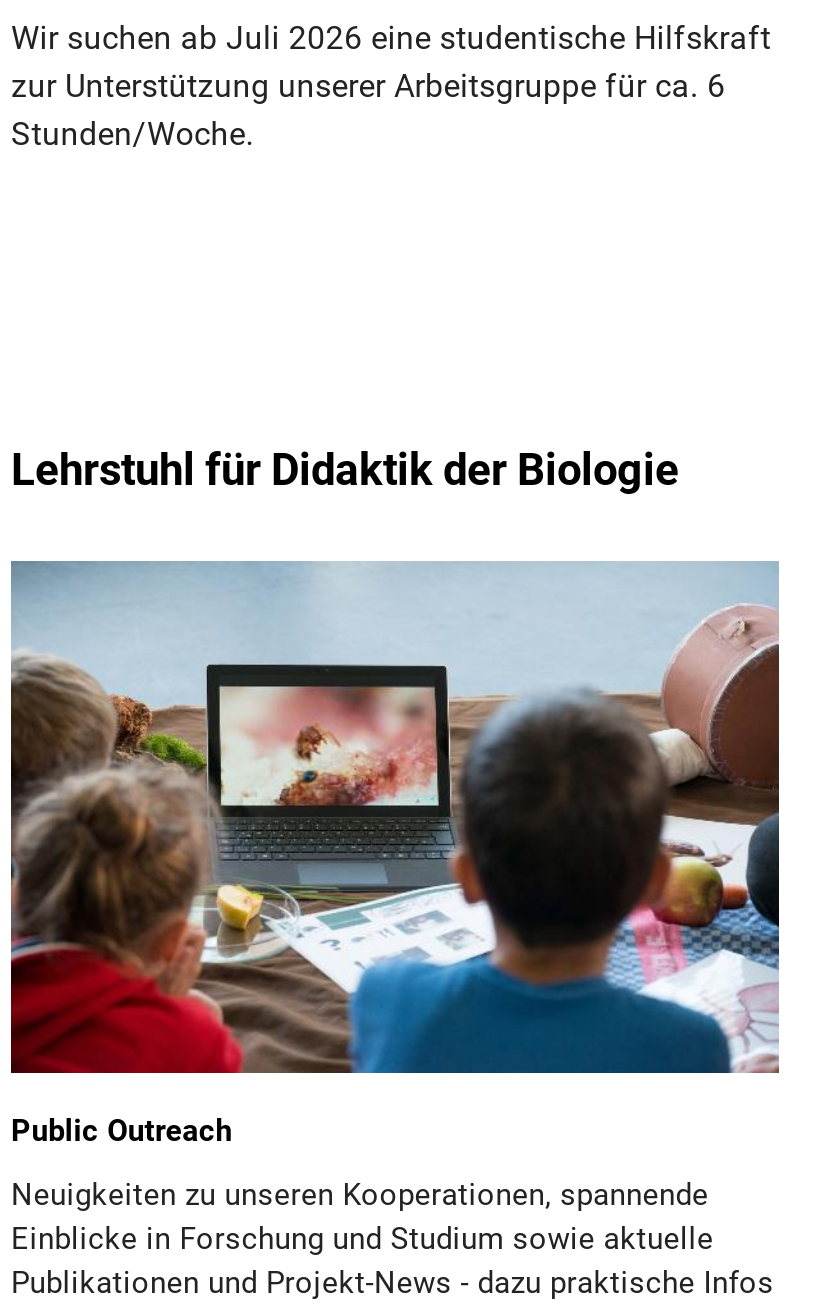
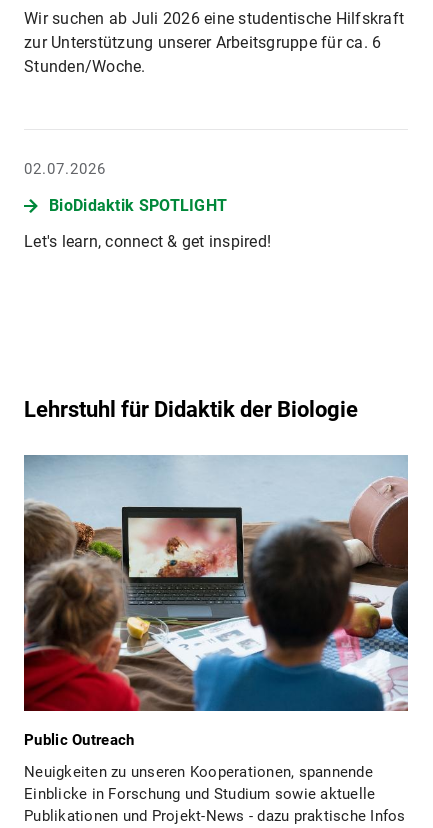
+ 02.07.2026
+ BioDidaktik SPOTLIGHT
+ Let's learn, connect & get inspired!
